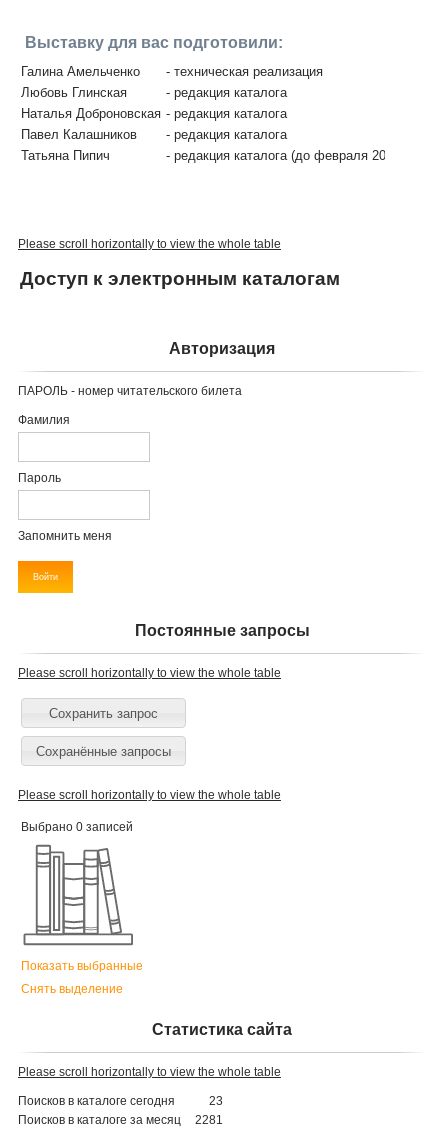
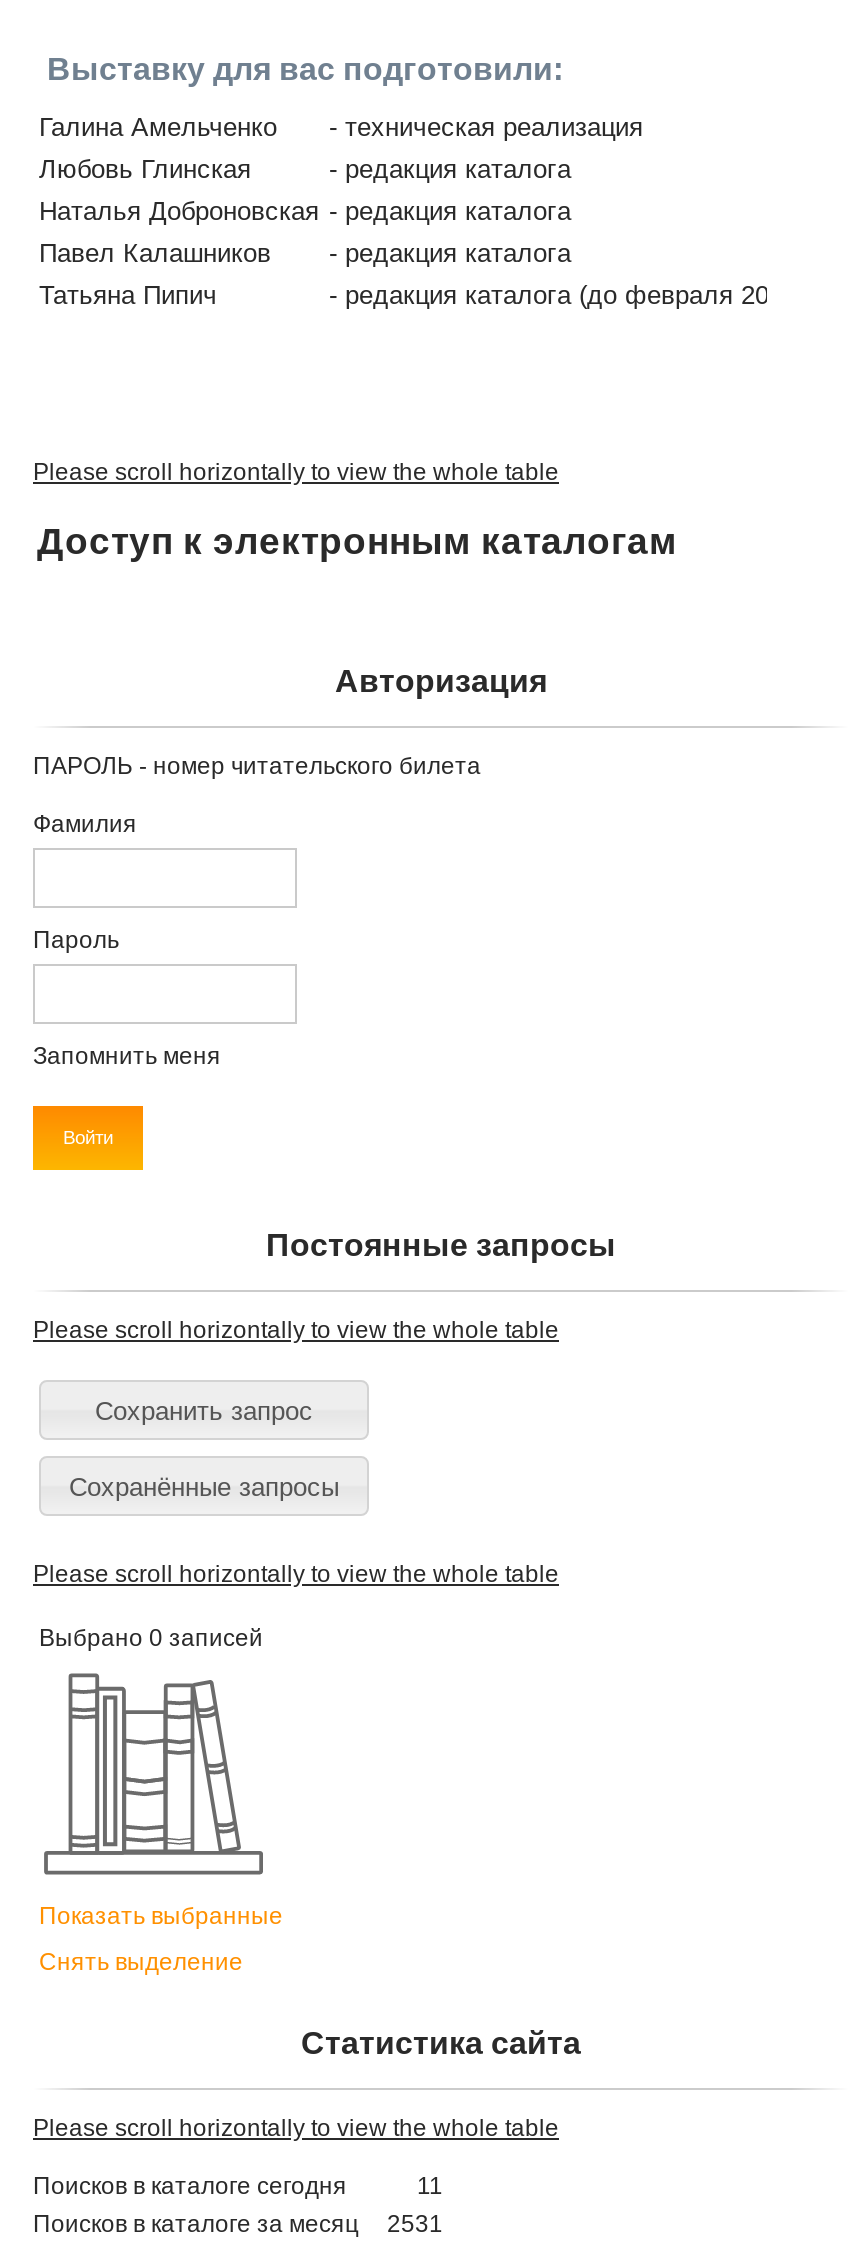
- 23
+ 11

- Поисков в каталоге за месяц 2281
+ Поисков в каталоге за месяц 2531
